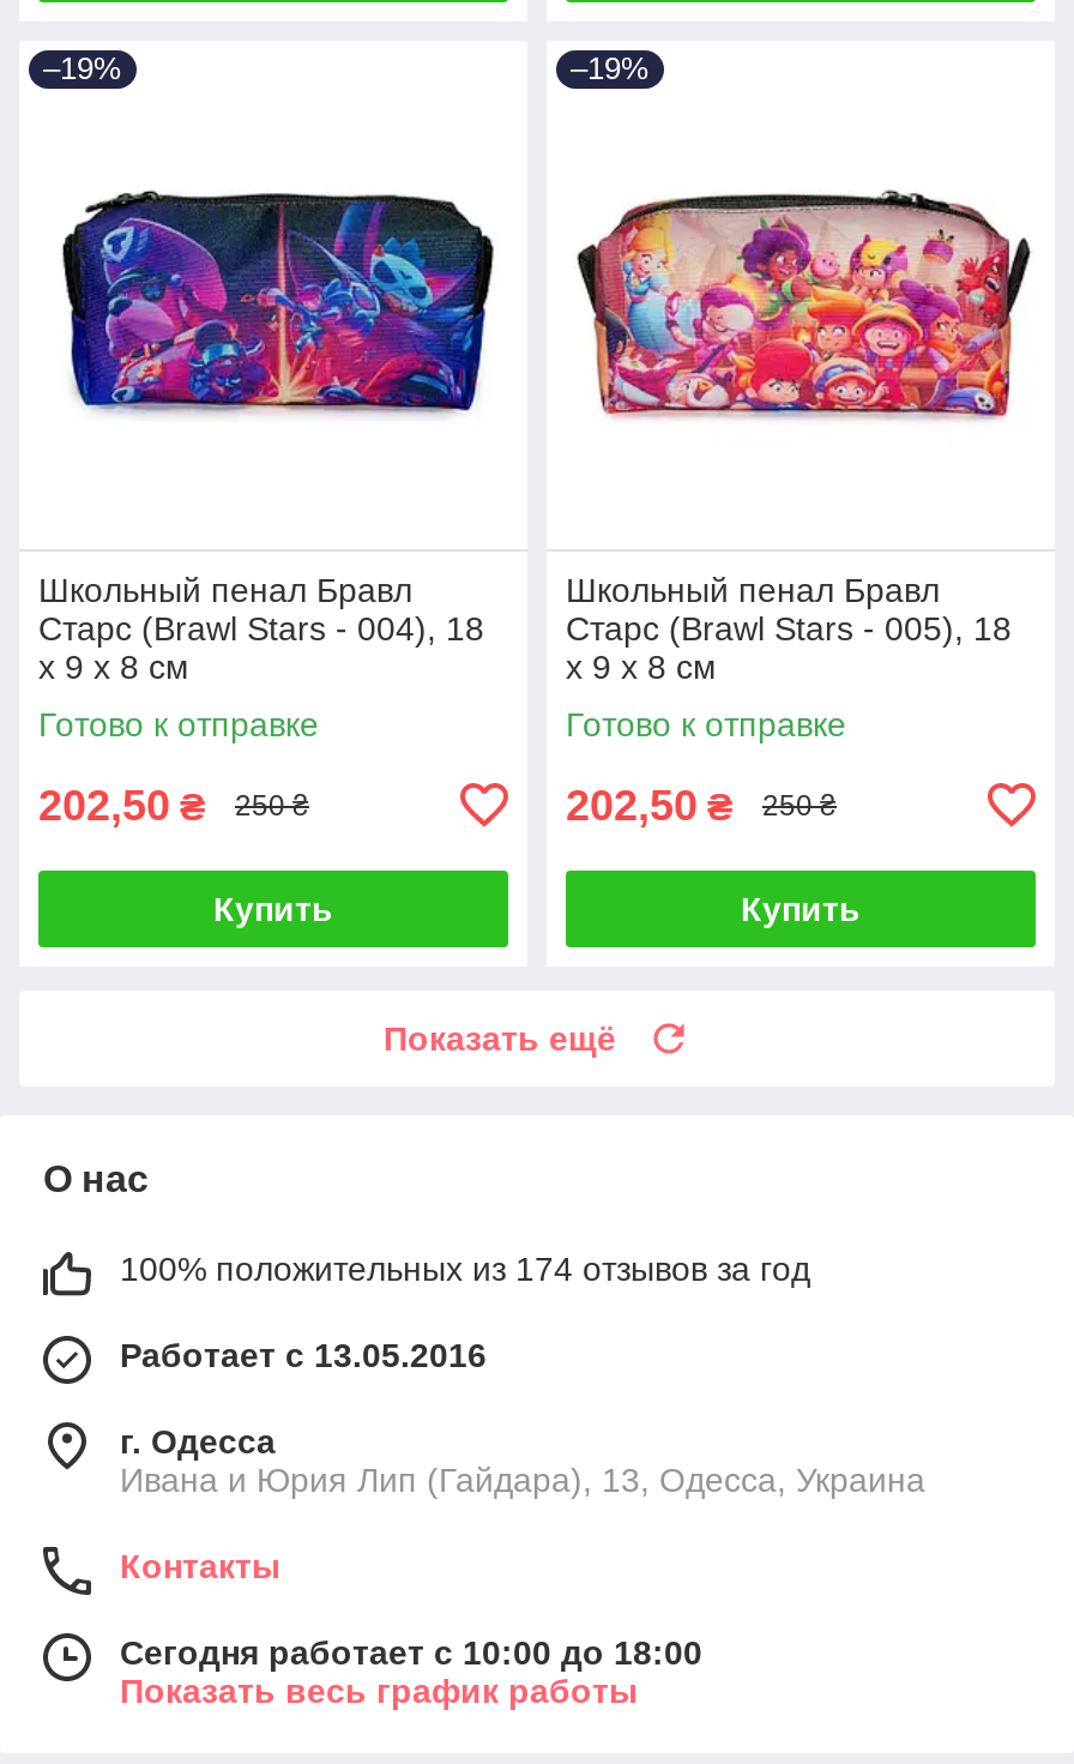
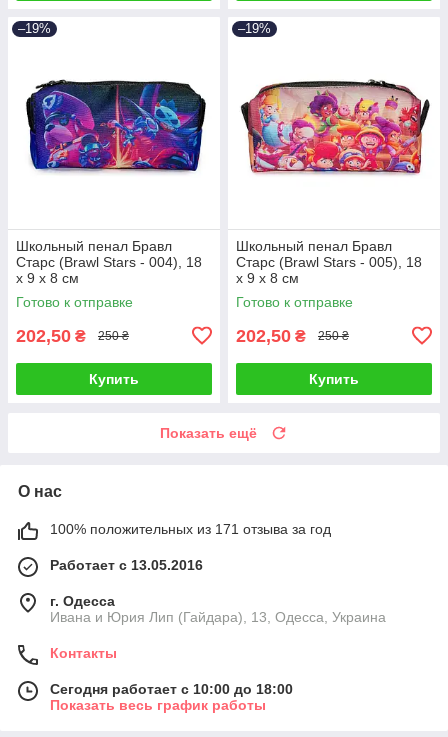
- 100% положительных из 174 отзывов за год
+ 100% положительных из 171 отзыва за год
